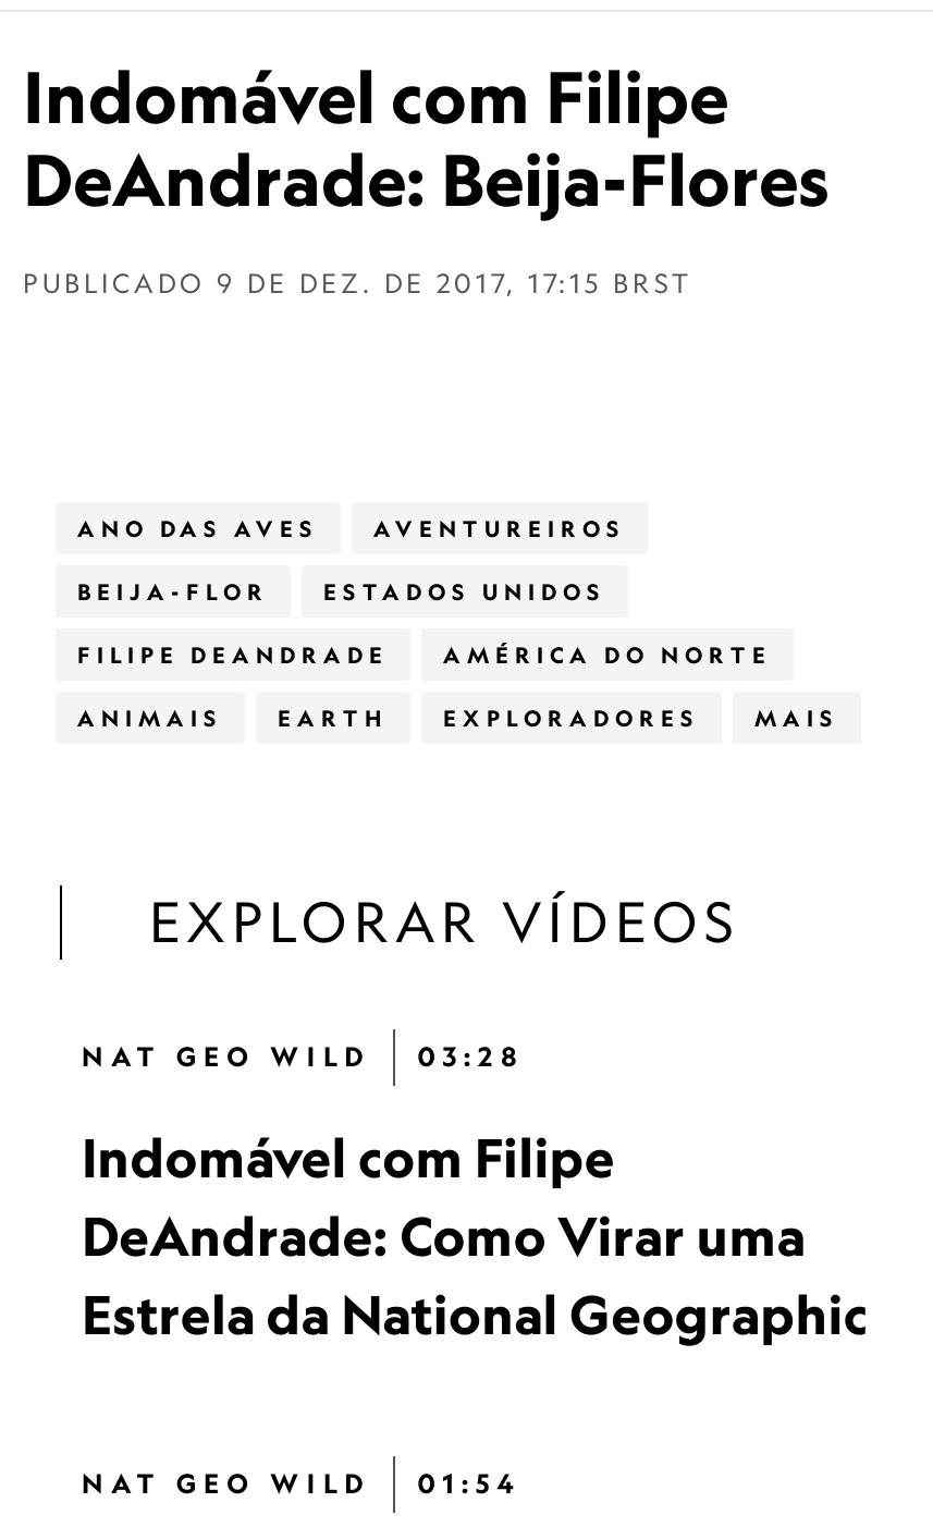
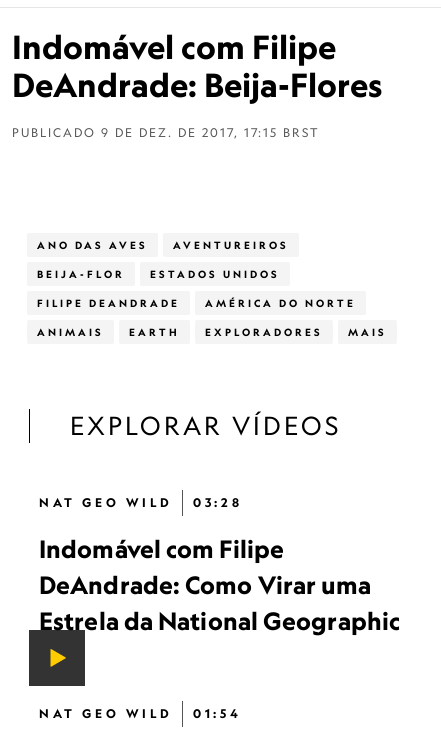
+ [image]
